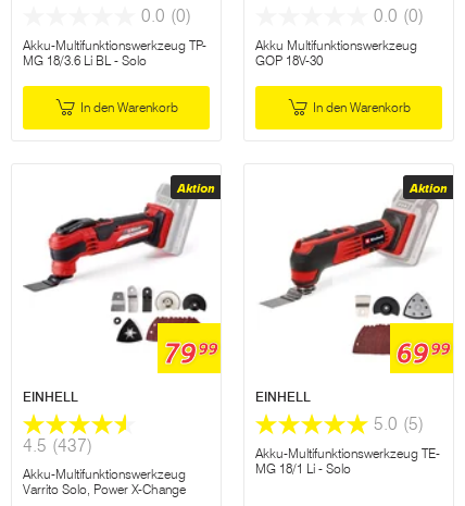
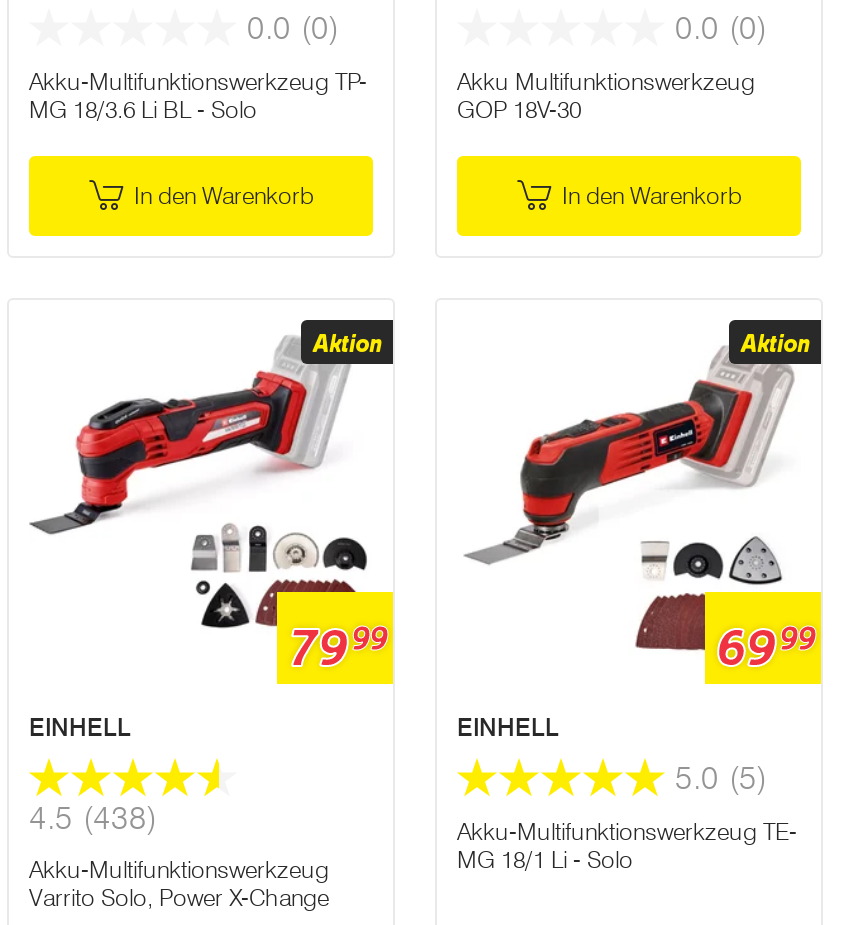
- 4.5 (437)
+ 4.5 (438)
